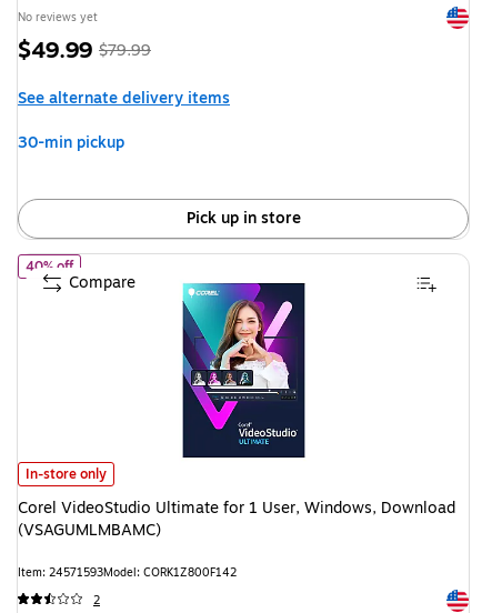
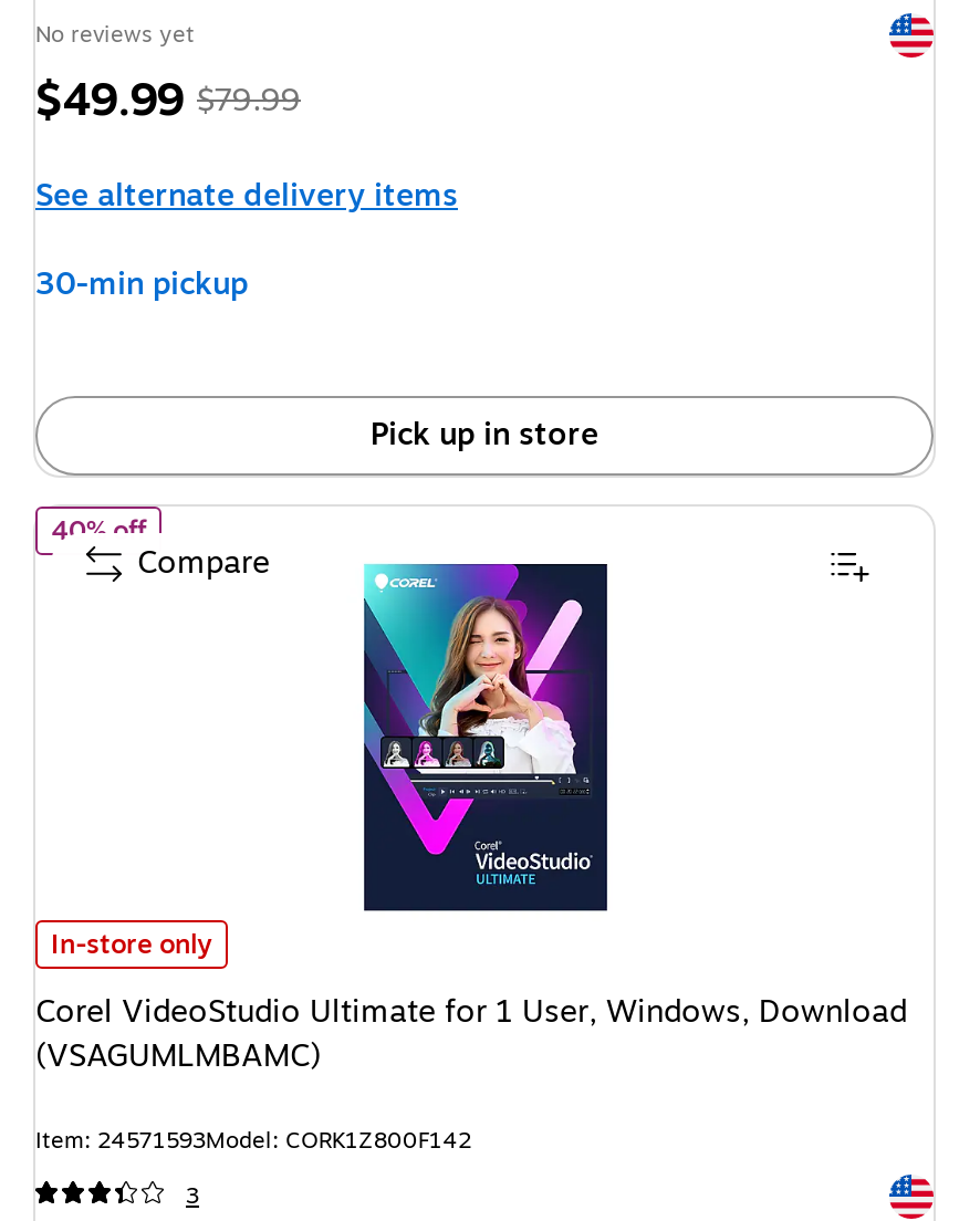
- 2
+ 3
